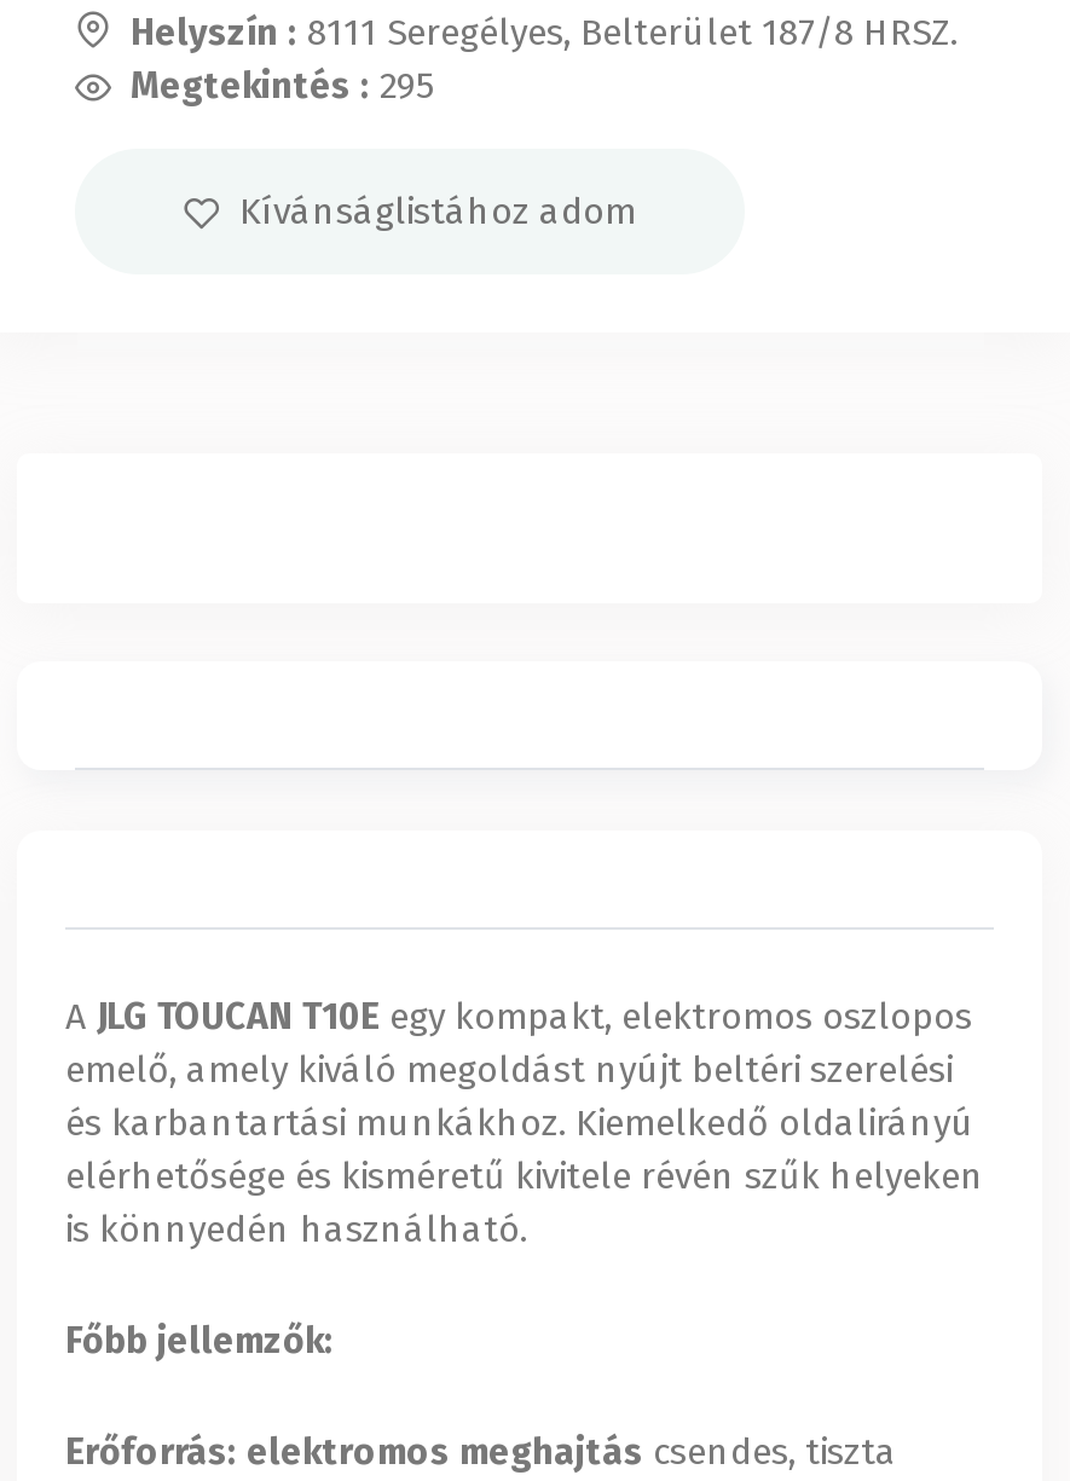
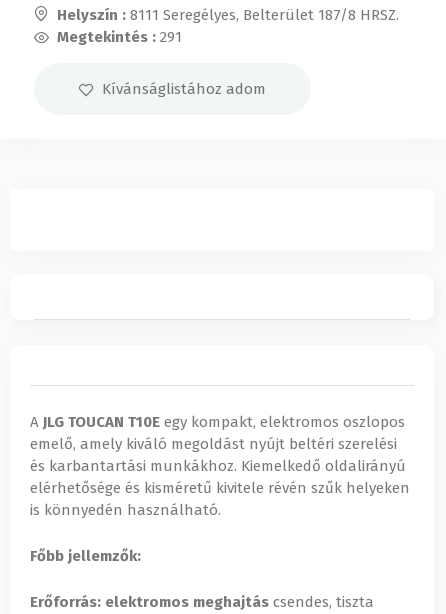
- Megtekintés : 295
+ Megtekintés : 291
